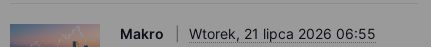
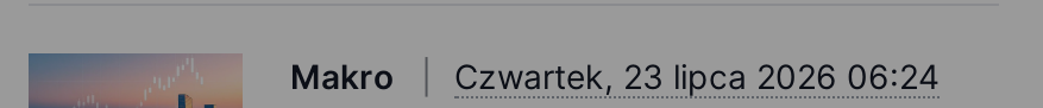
- Wtorek, 21 lipca 2026 06:55
+ Czwartek, 23 lipca 2026 06:24
